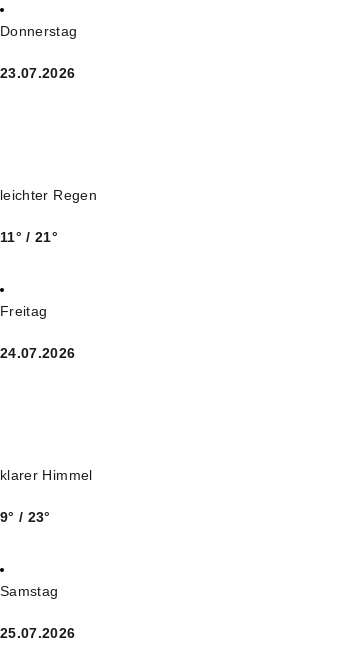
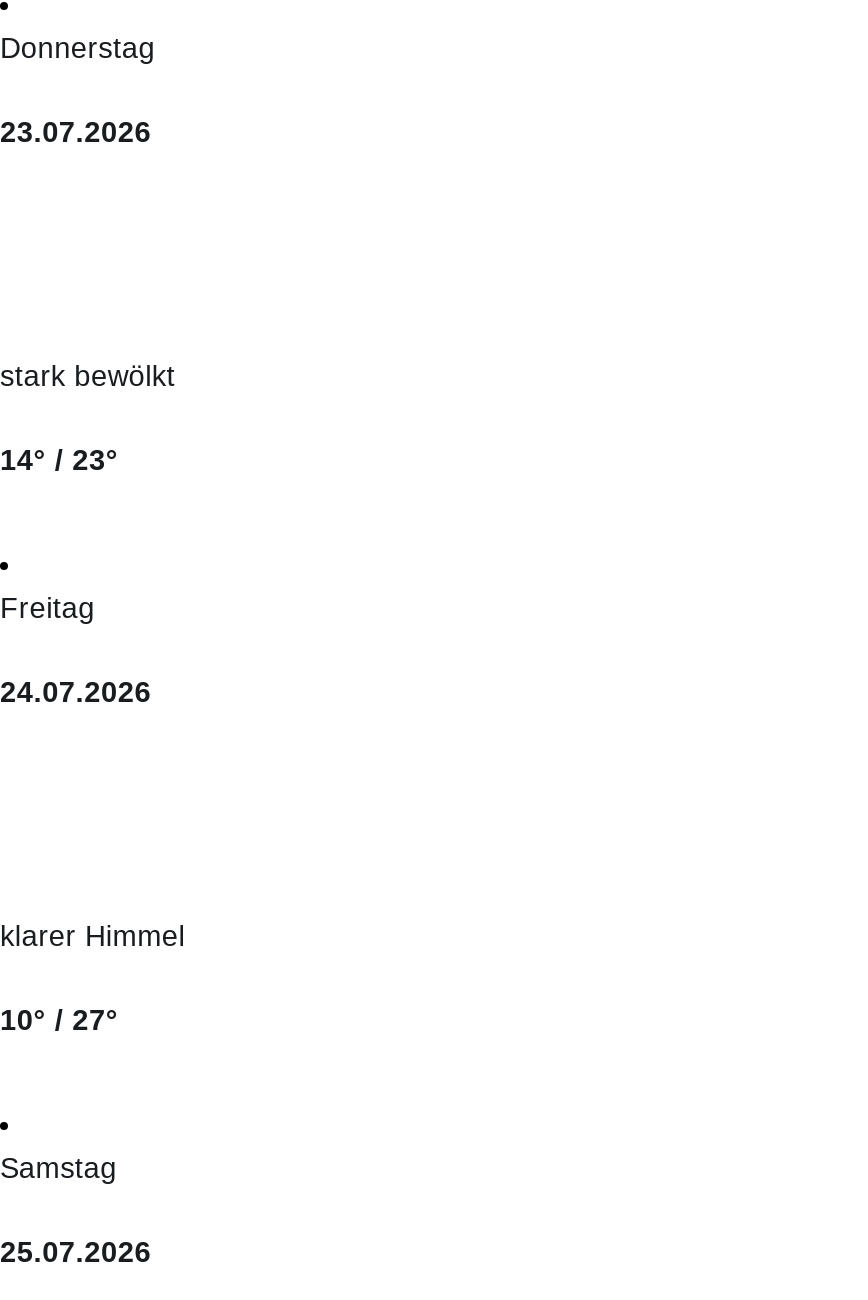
- leichter Regen
+ stark bewölkt

- 11° / 21°
+ 14° / 23°

- 9° / 23°
+ 10° / 27°
